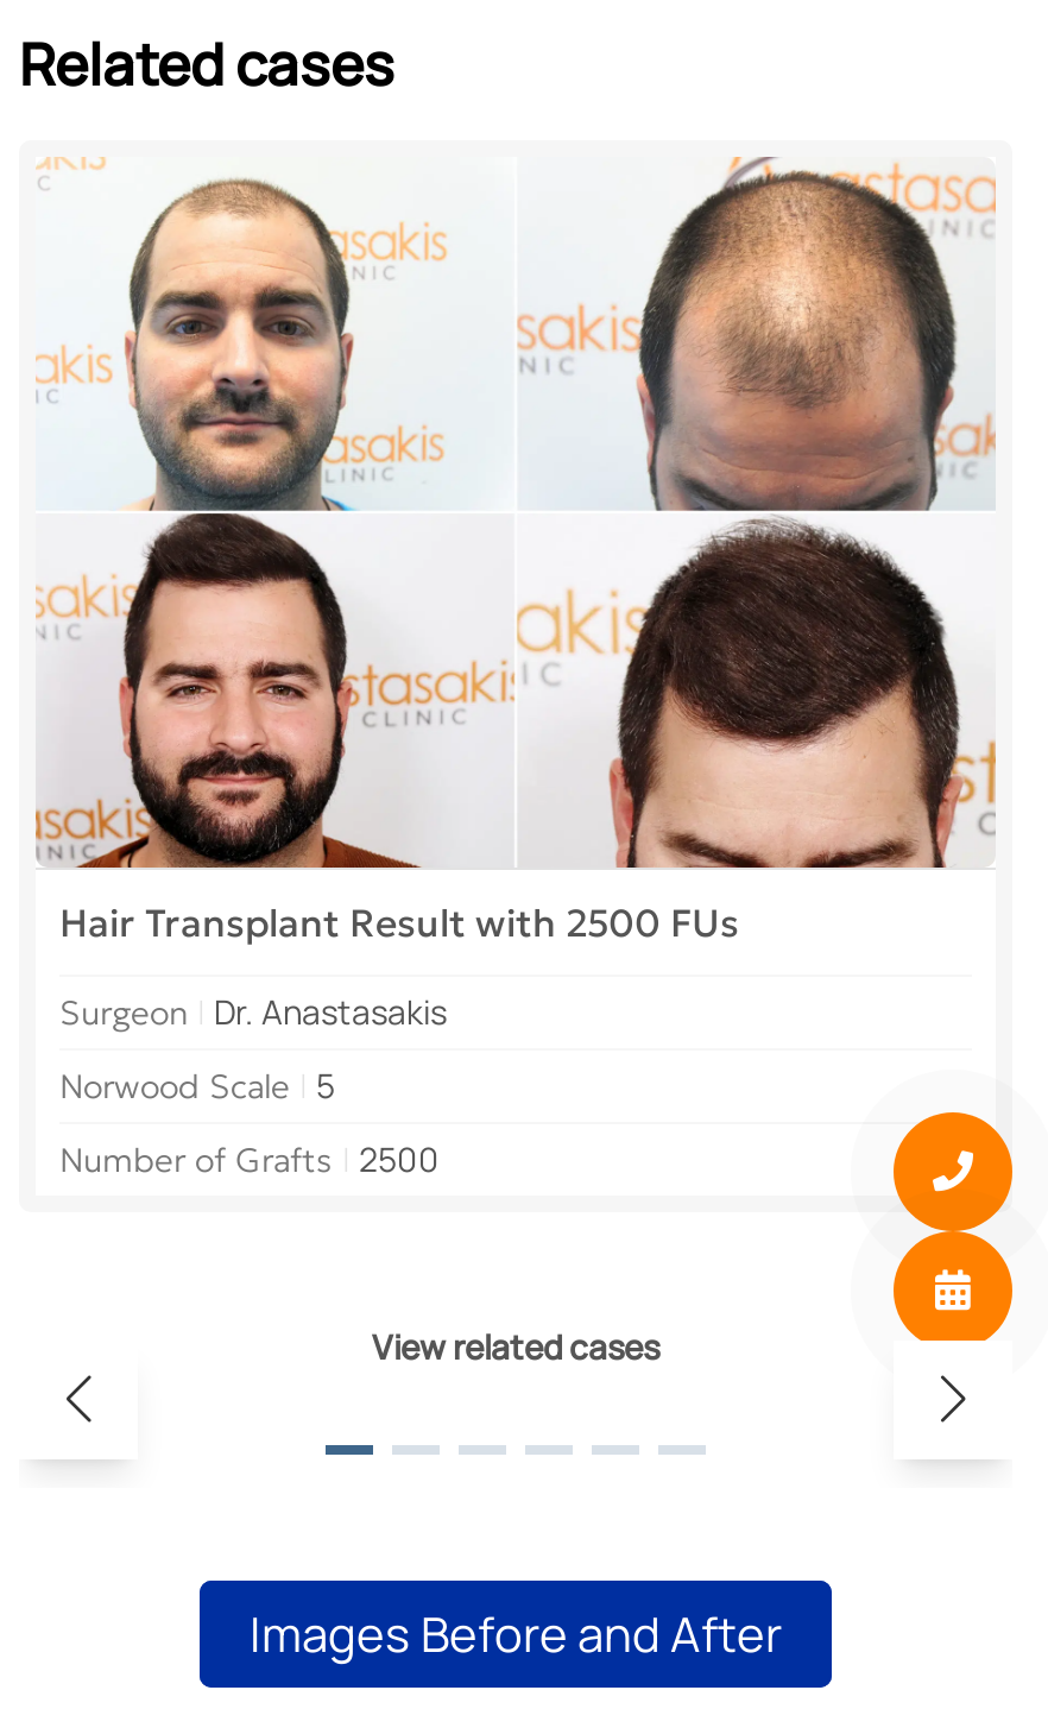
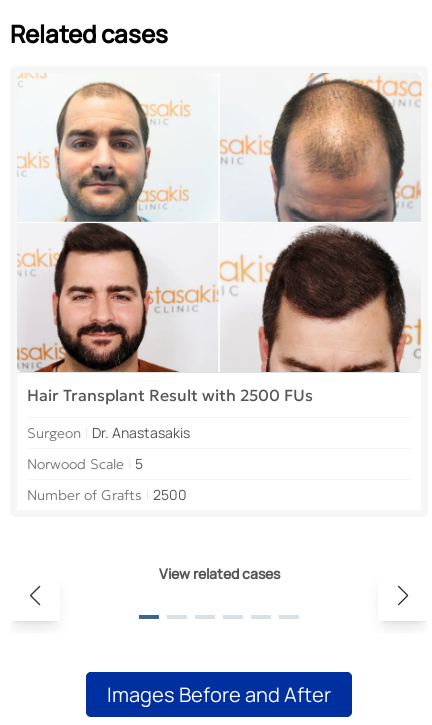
- [image]
